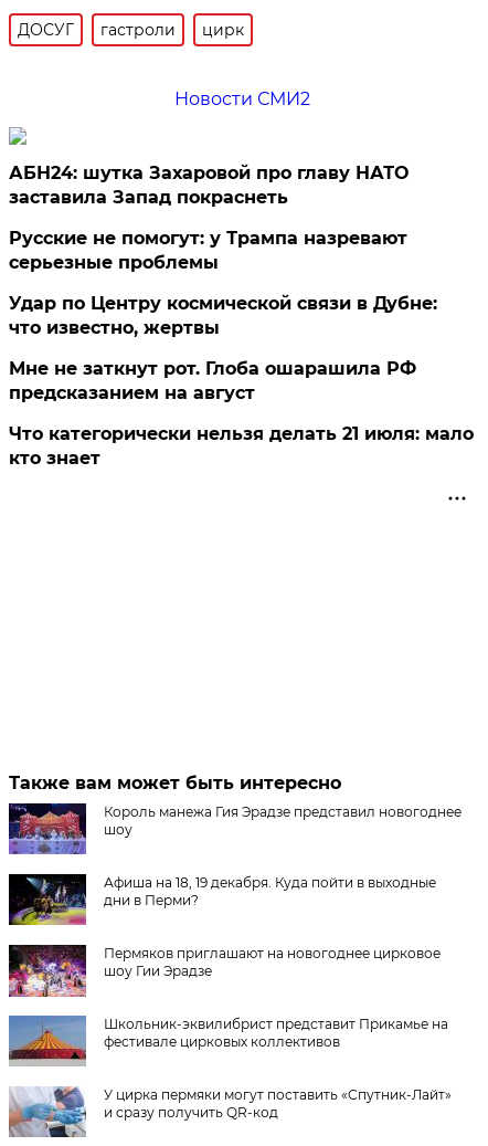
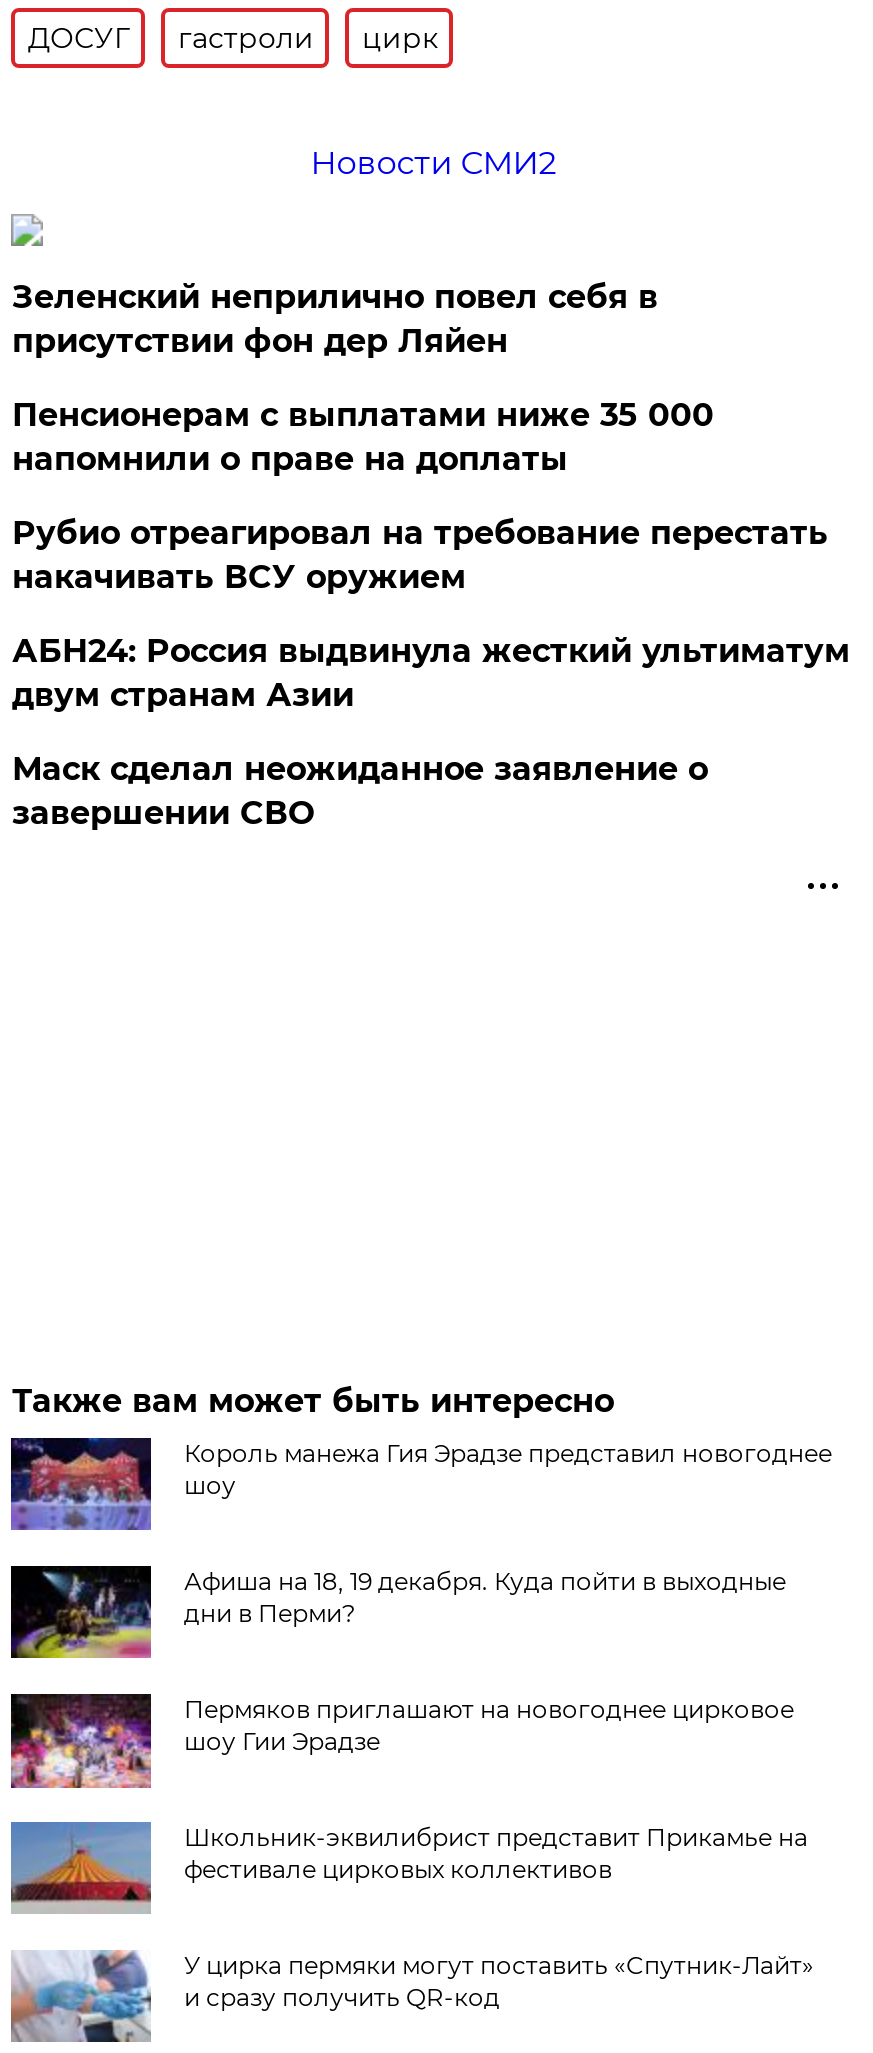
- АБН24: шутка Захаровой про главу НАТО
- заставила Запад покраснеть
+ Зеленский неприлично повел cебя в
+ присутствии фон дер Ляйен

- Русские не помогут: у Трампа назревают
- серьезные проблемы
+ Пенсионерам с выплатами ниже 35 000
+ напомнили о праве на доплаты

- Удар по Центру космической связи в Дубне:
- что известно, жертвы
+ Рубио отреагировал на требование перестать
+ накачивать ВСУ оружием

- Мне не заткнут рот. Глоба ошарашила РФ
- предсказанием на август
+ АБН24: Россия выдвинула жесткий ультиматум
+ двум странам Азии

- Что категорически нельзя делать 21 июля: мало
- кто знает
+ Маск сделал неожиданное заявление о
+ завершении СВО
